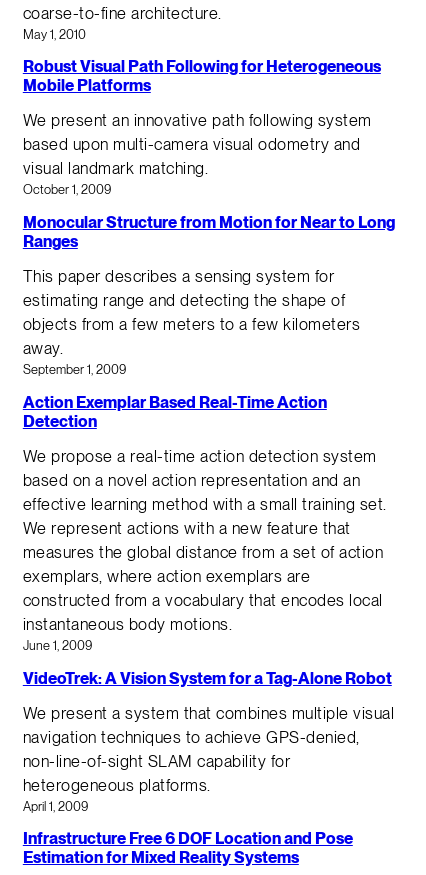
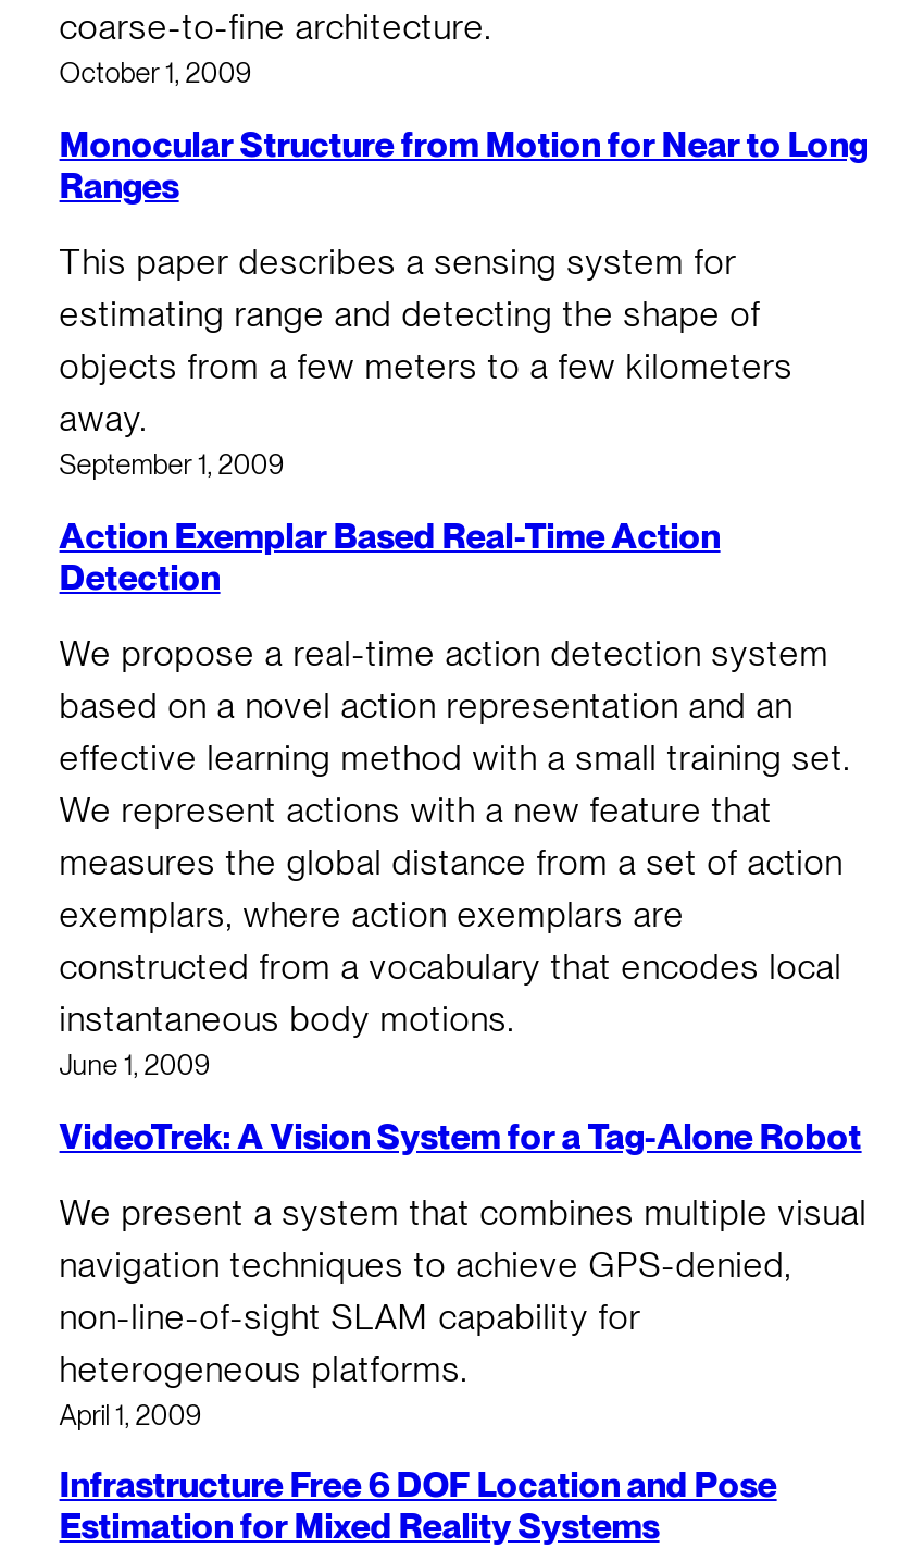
- May 1, 2010
- Robust Visual Path Following for Heterogeneous
- Mobile Platforms
- We present an innovative path following system
- based upon multi-camera visual odometry and
- visual landmark matching.
